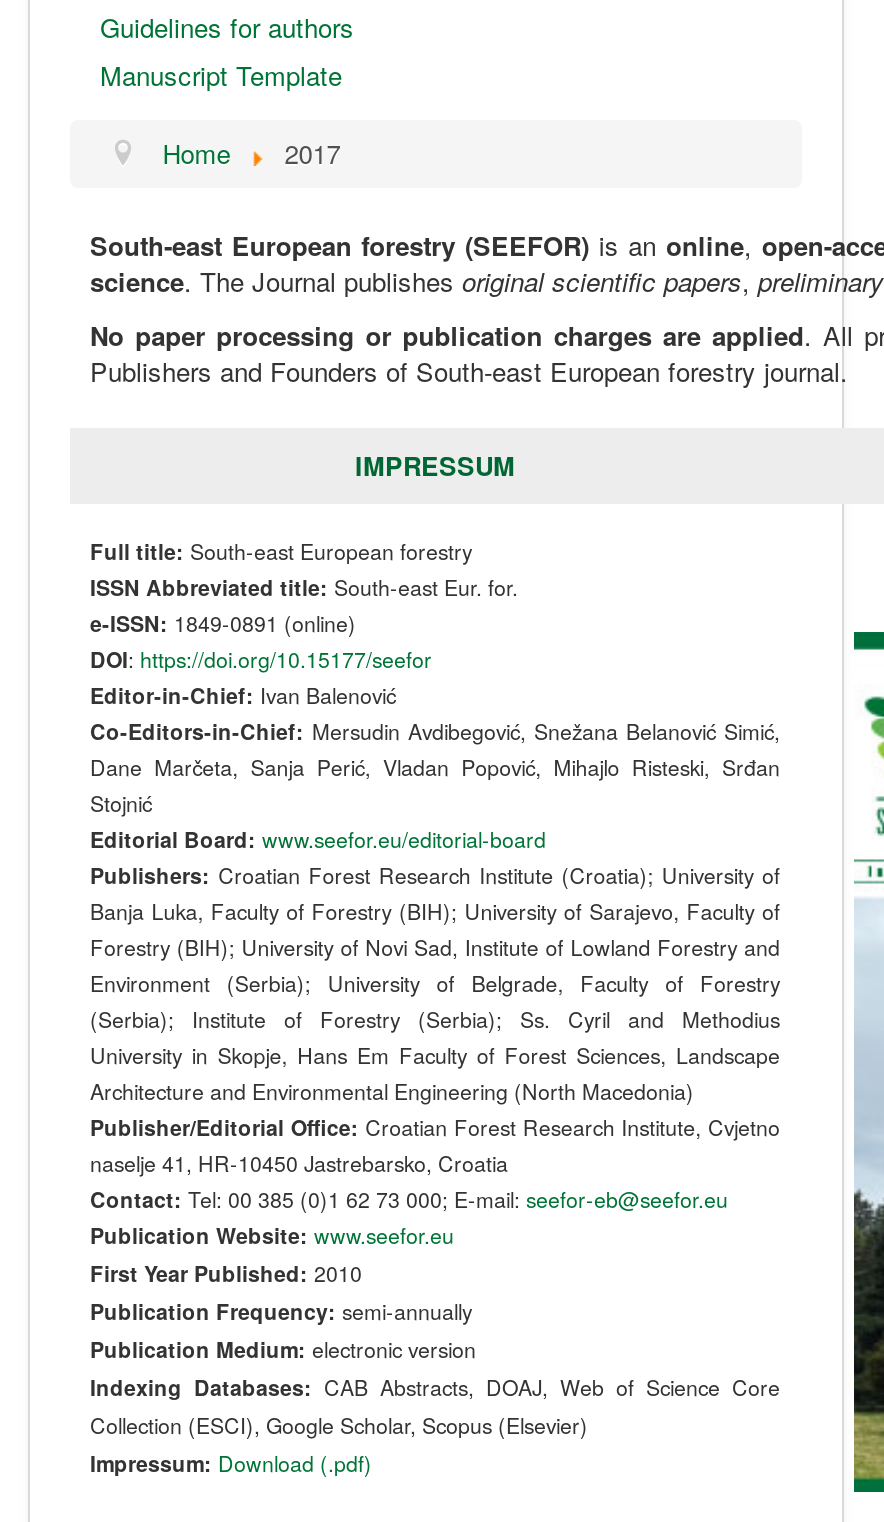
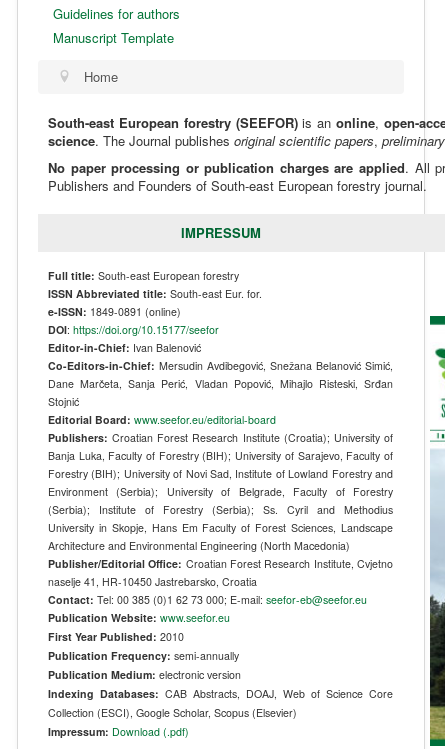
- 2017
